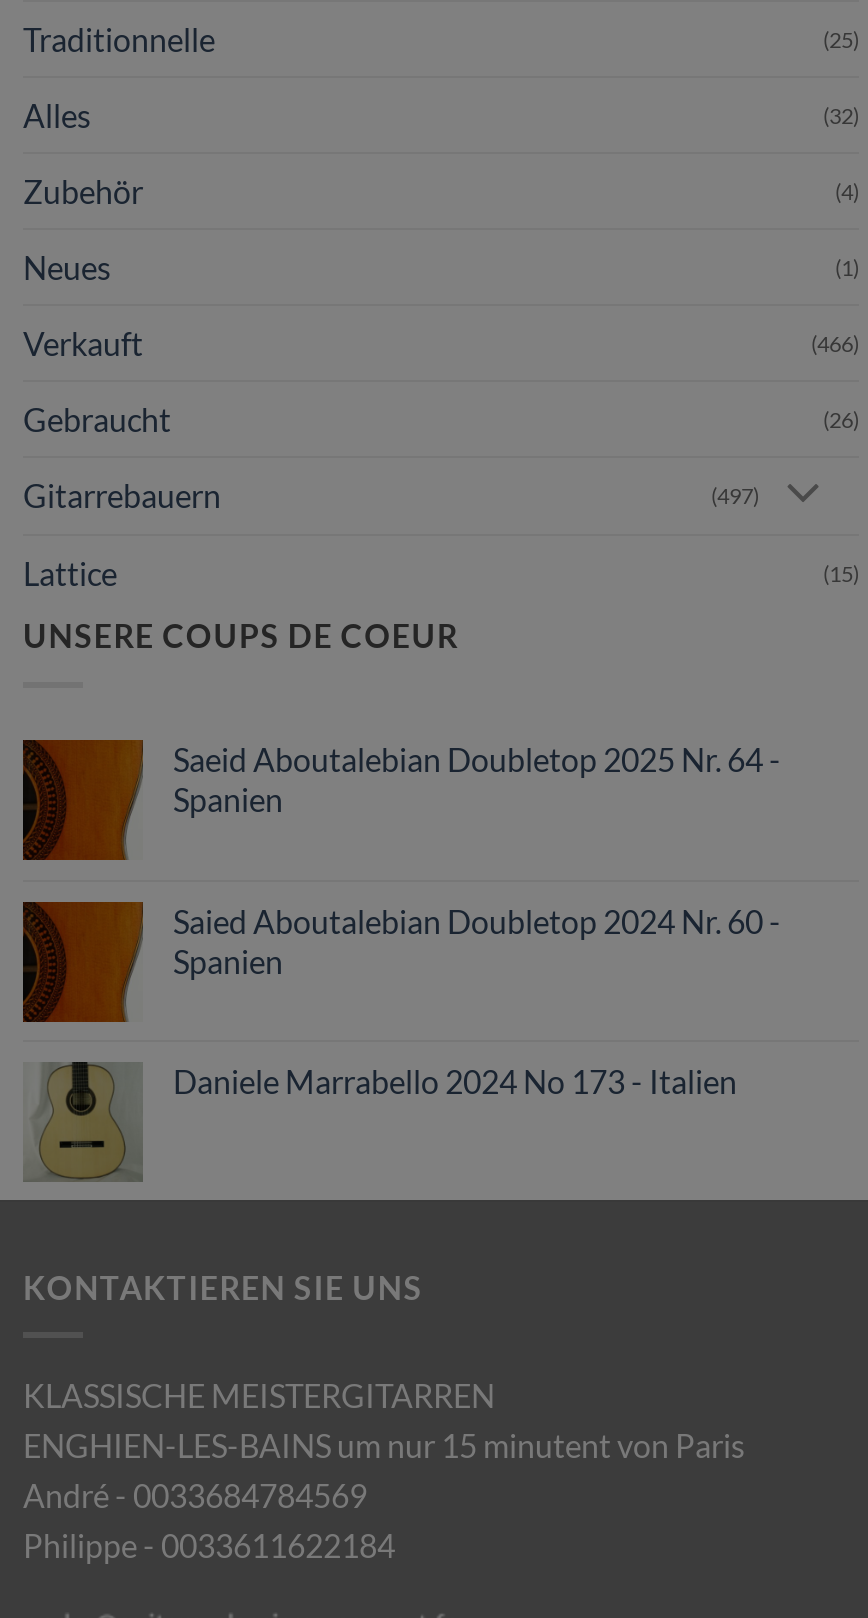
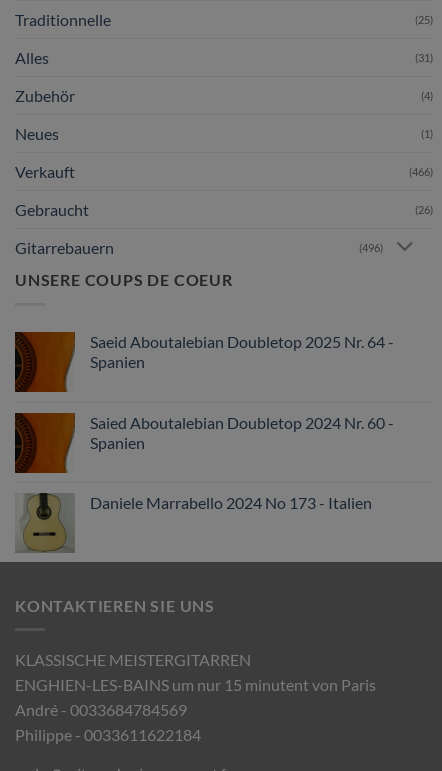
- (32)
+ (31)

- (497)
- Lattice
- (15)
+ (496)
